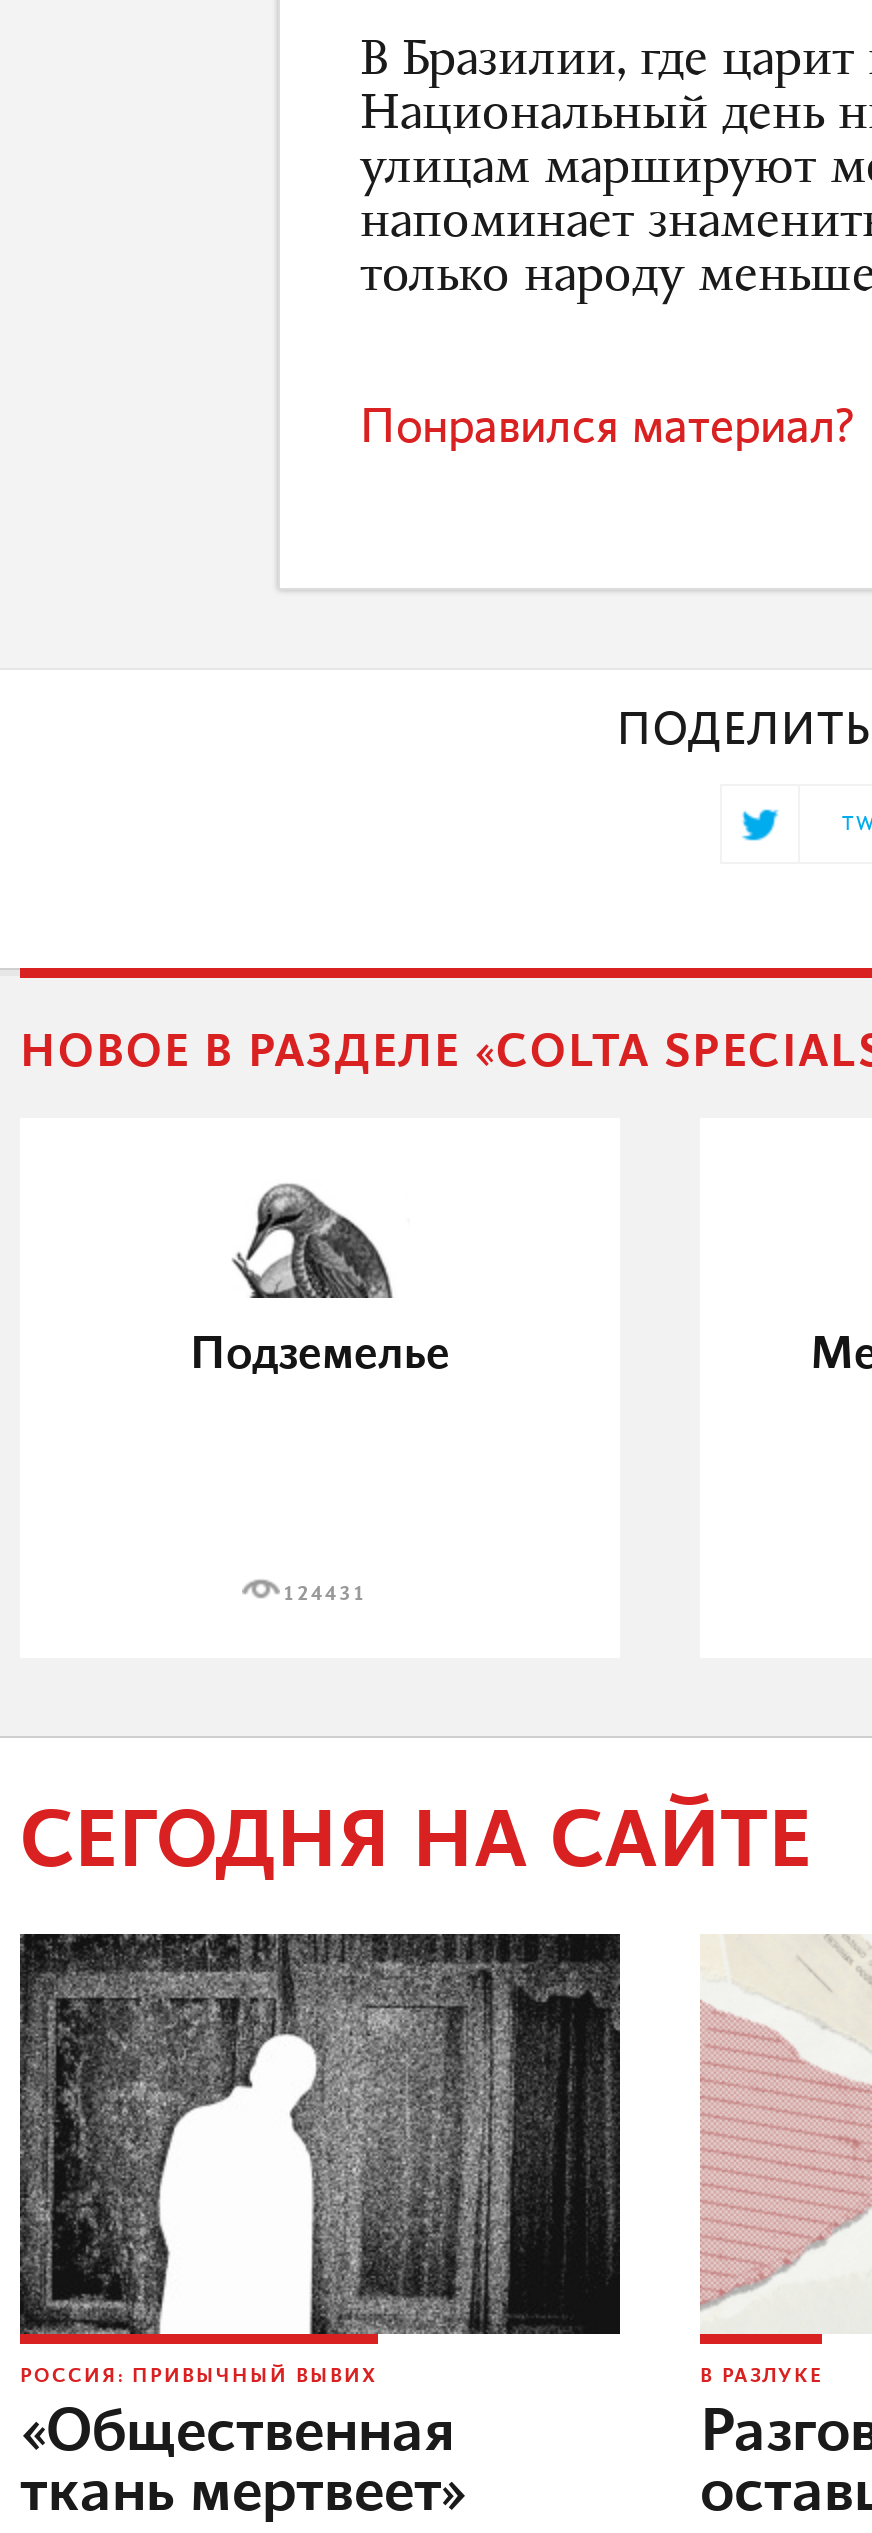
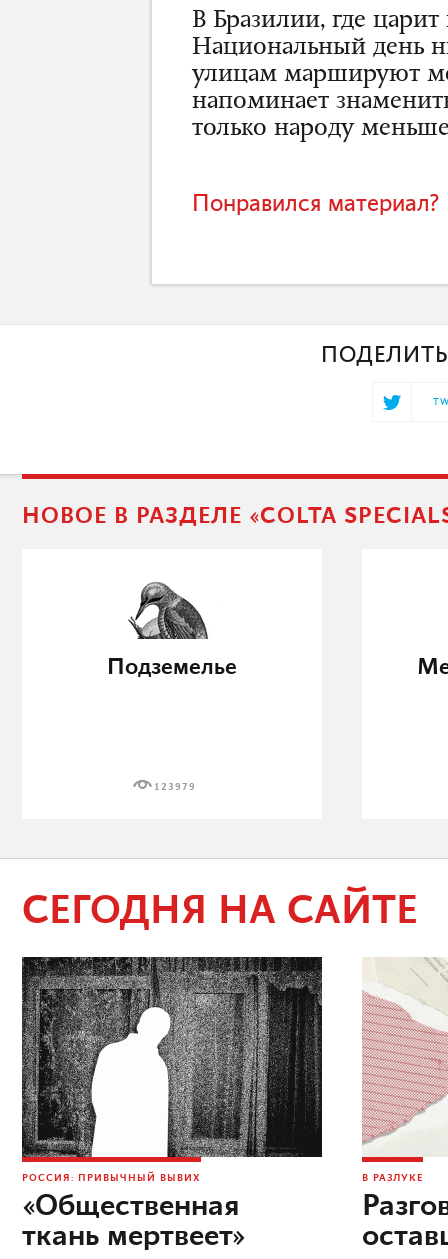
- 124431
+ 123979
